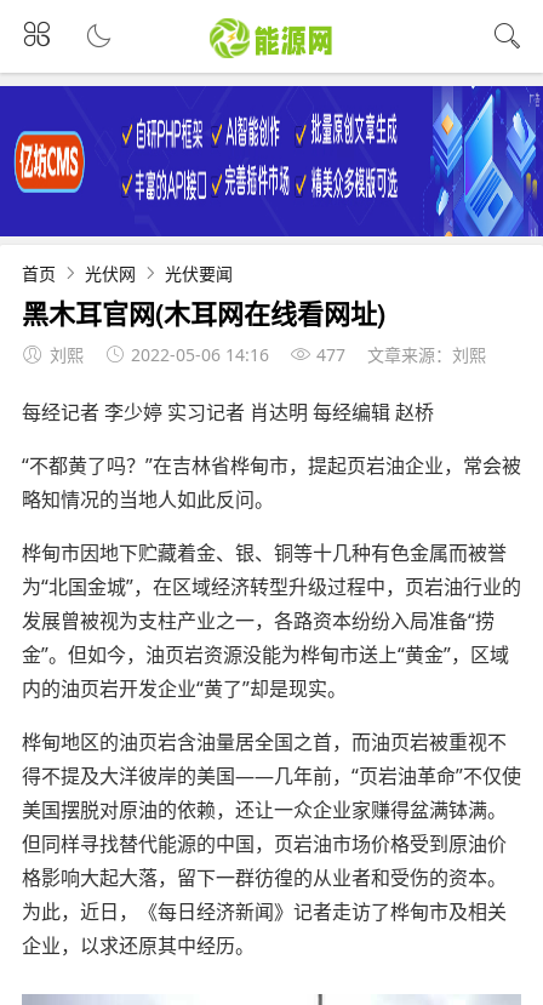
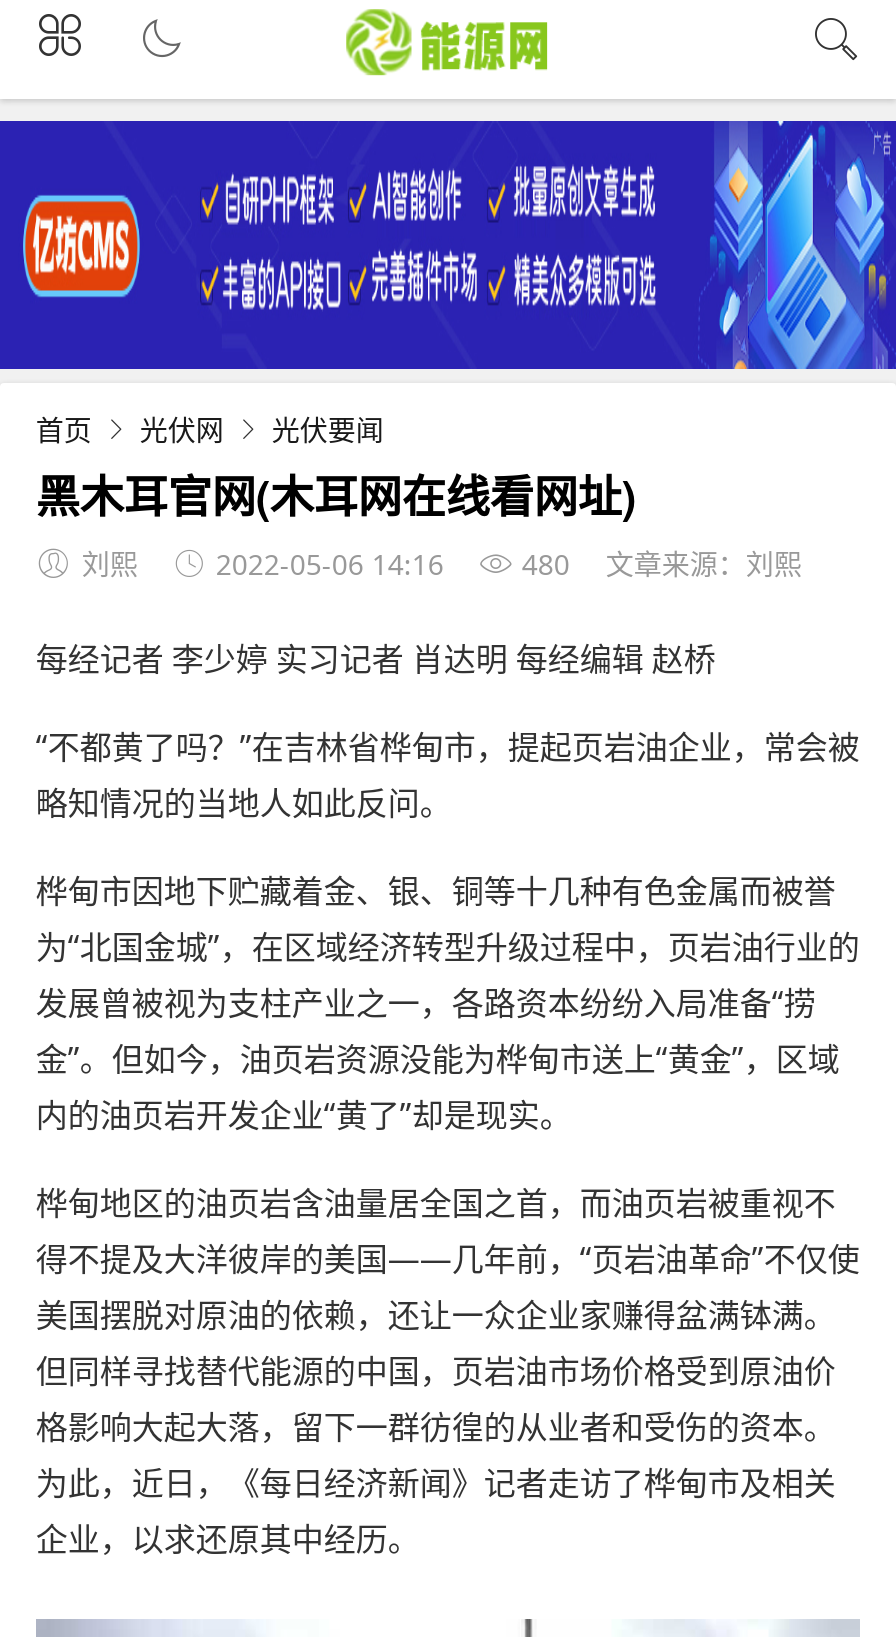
- 477 文章来源：刘熙
+ 480 文章来源：刘熙
